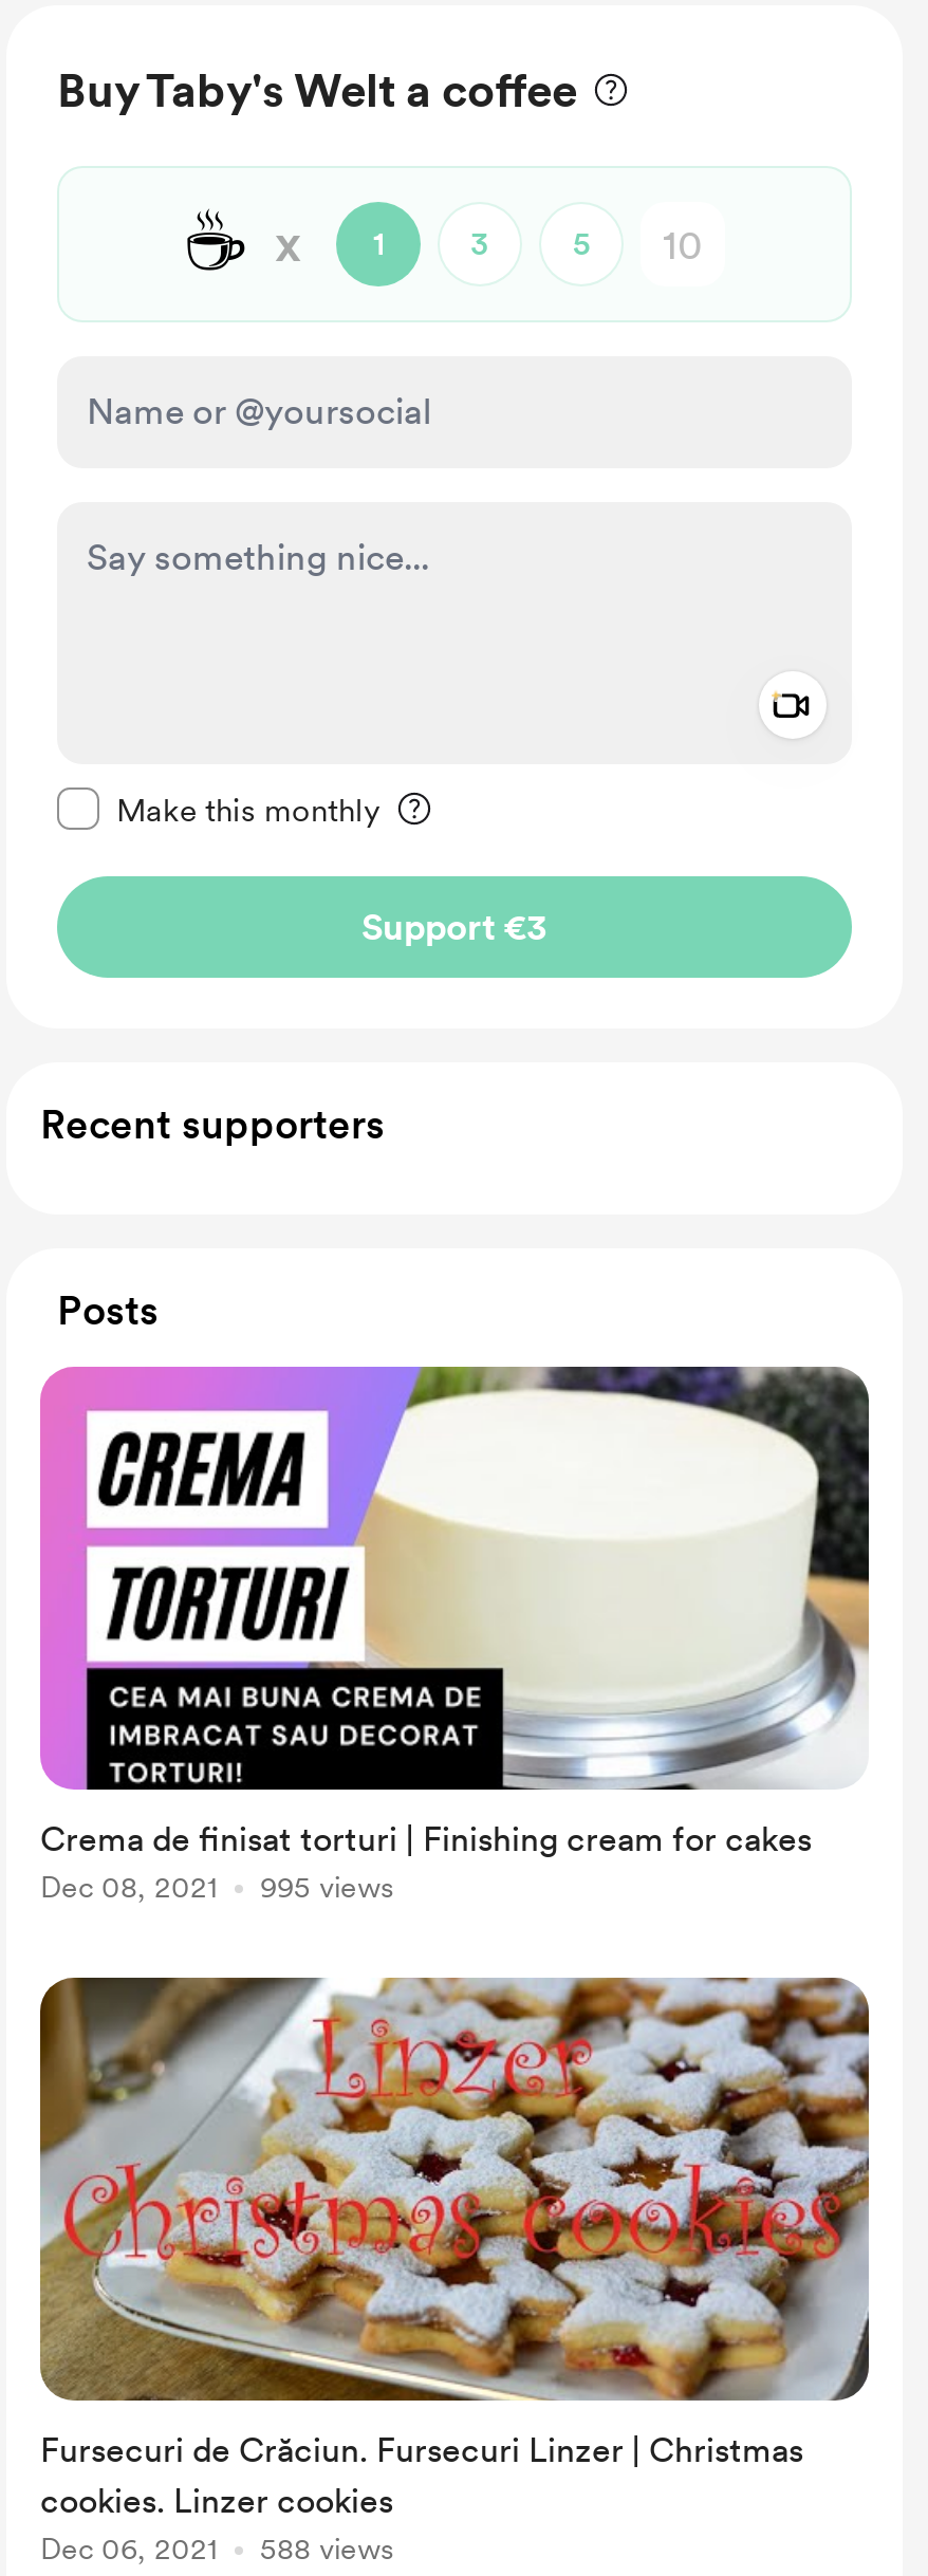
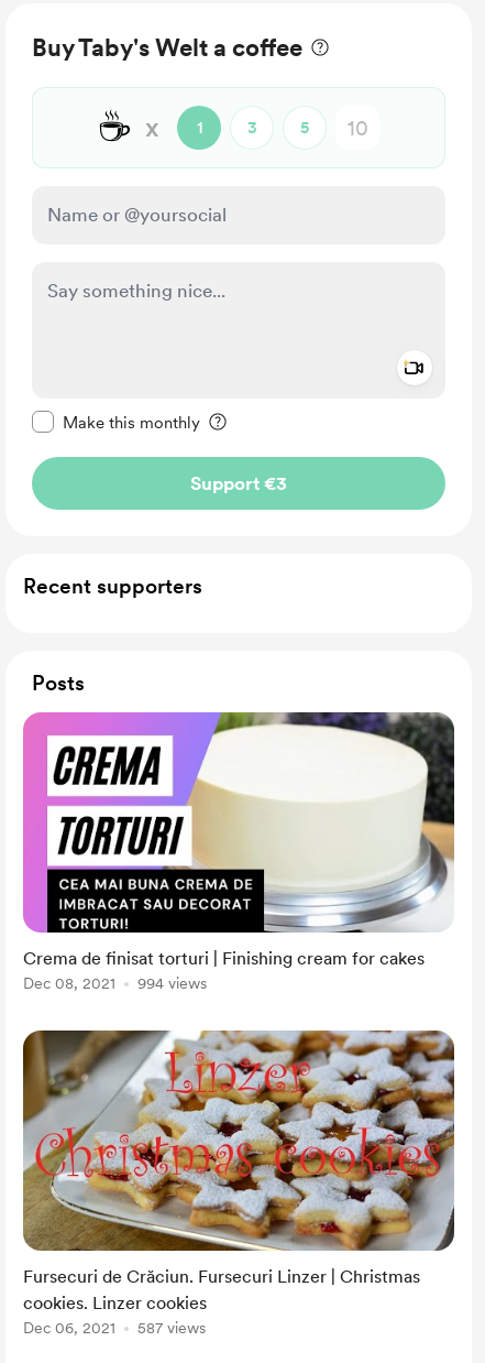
- Dec 08, 2021 995 views
+ Dec 08, 2021 994 views

- Dec 06, 2021 588 views
+ Dec 06, 2021 587 views
